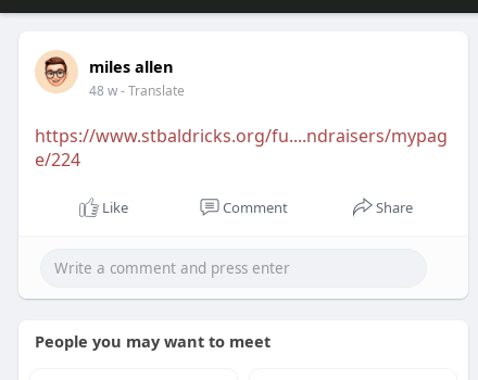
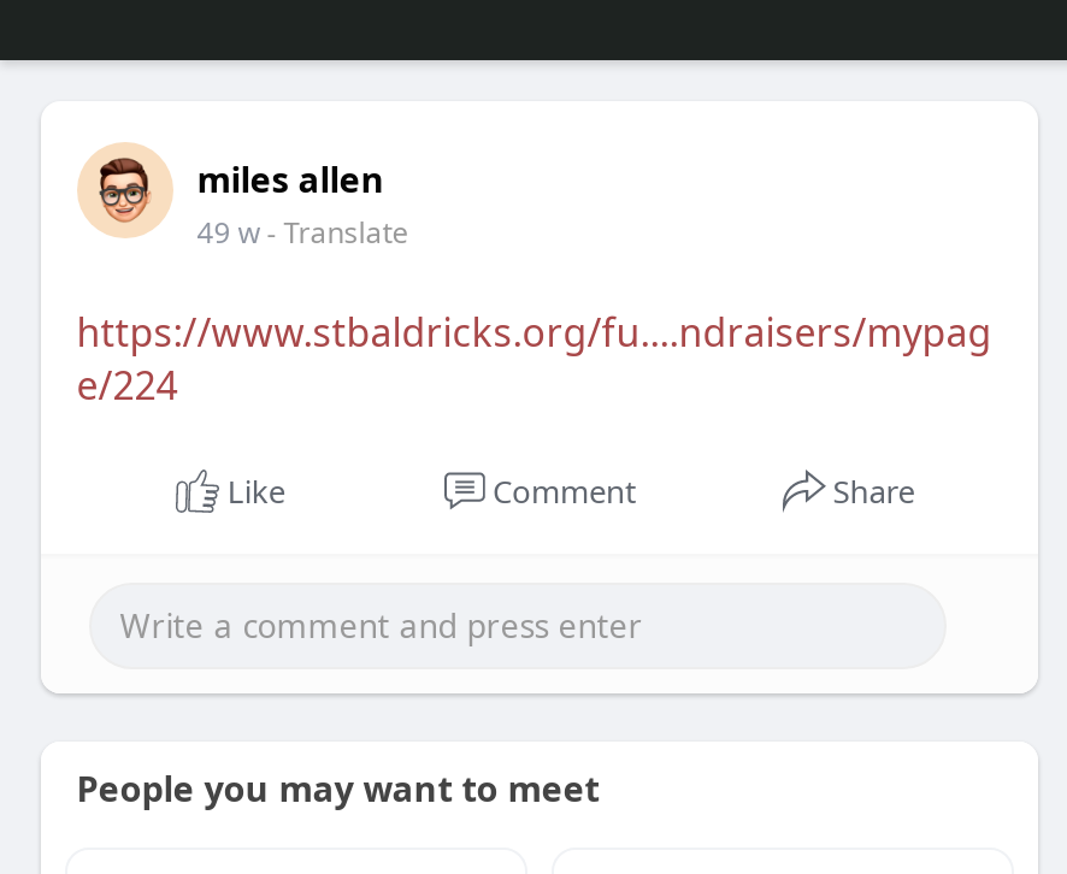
- 48 w - Translate
+ 49 w - Translate
